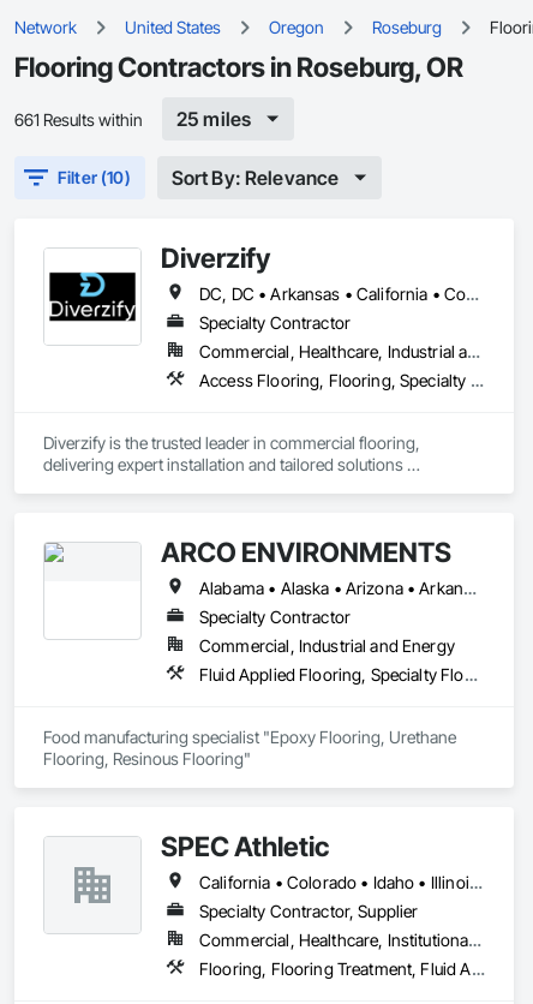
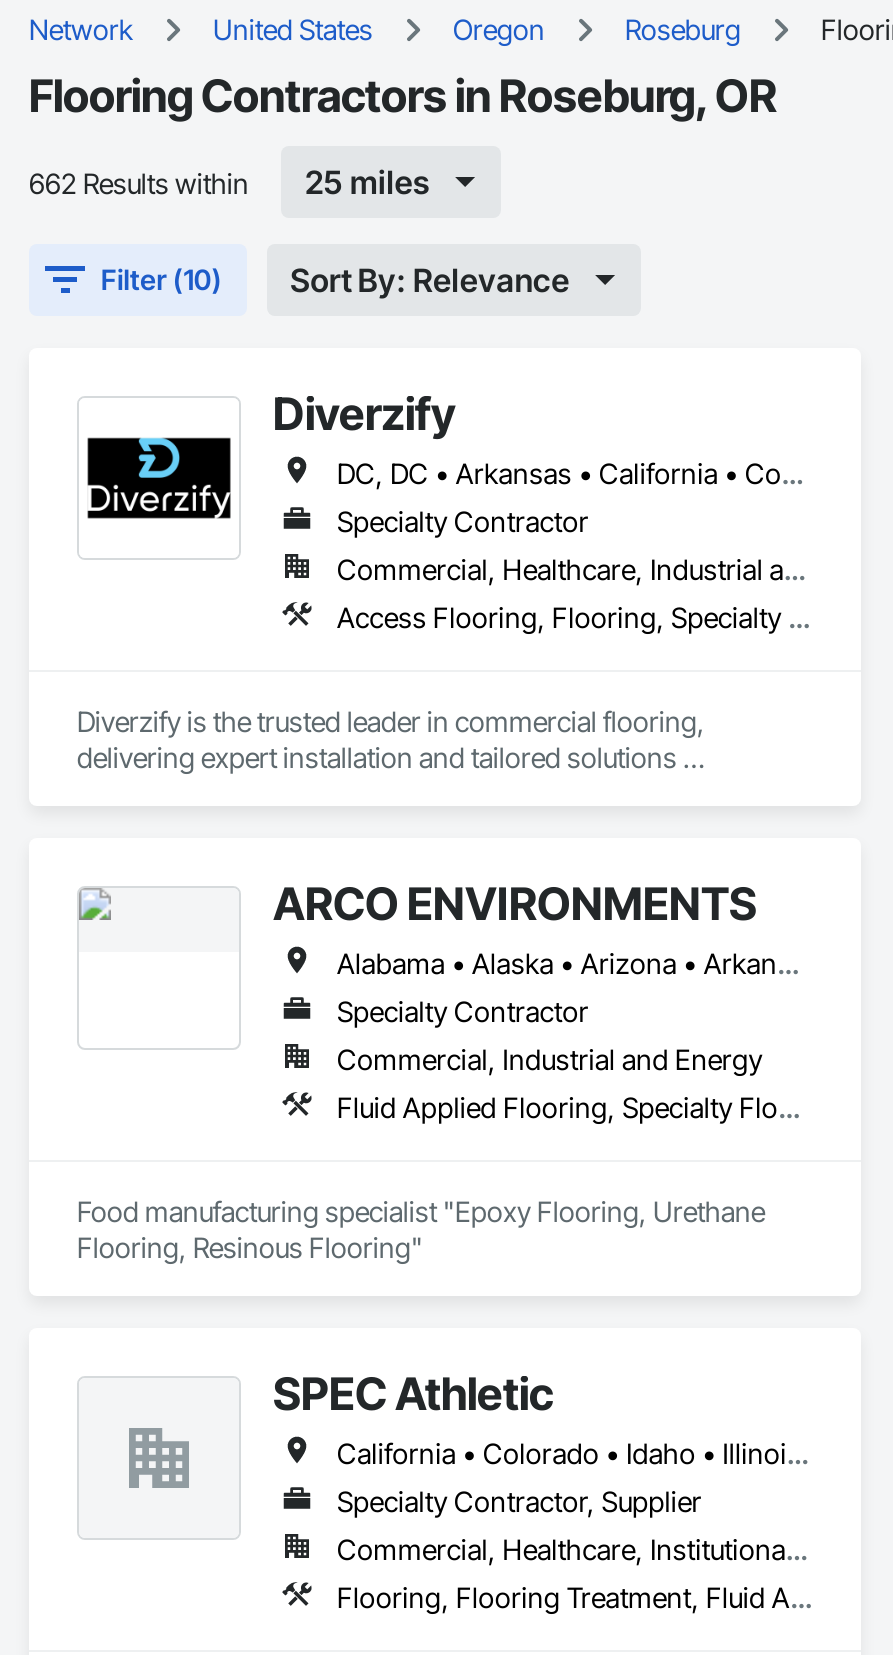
- 661 Results within
+ 662 Results within
